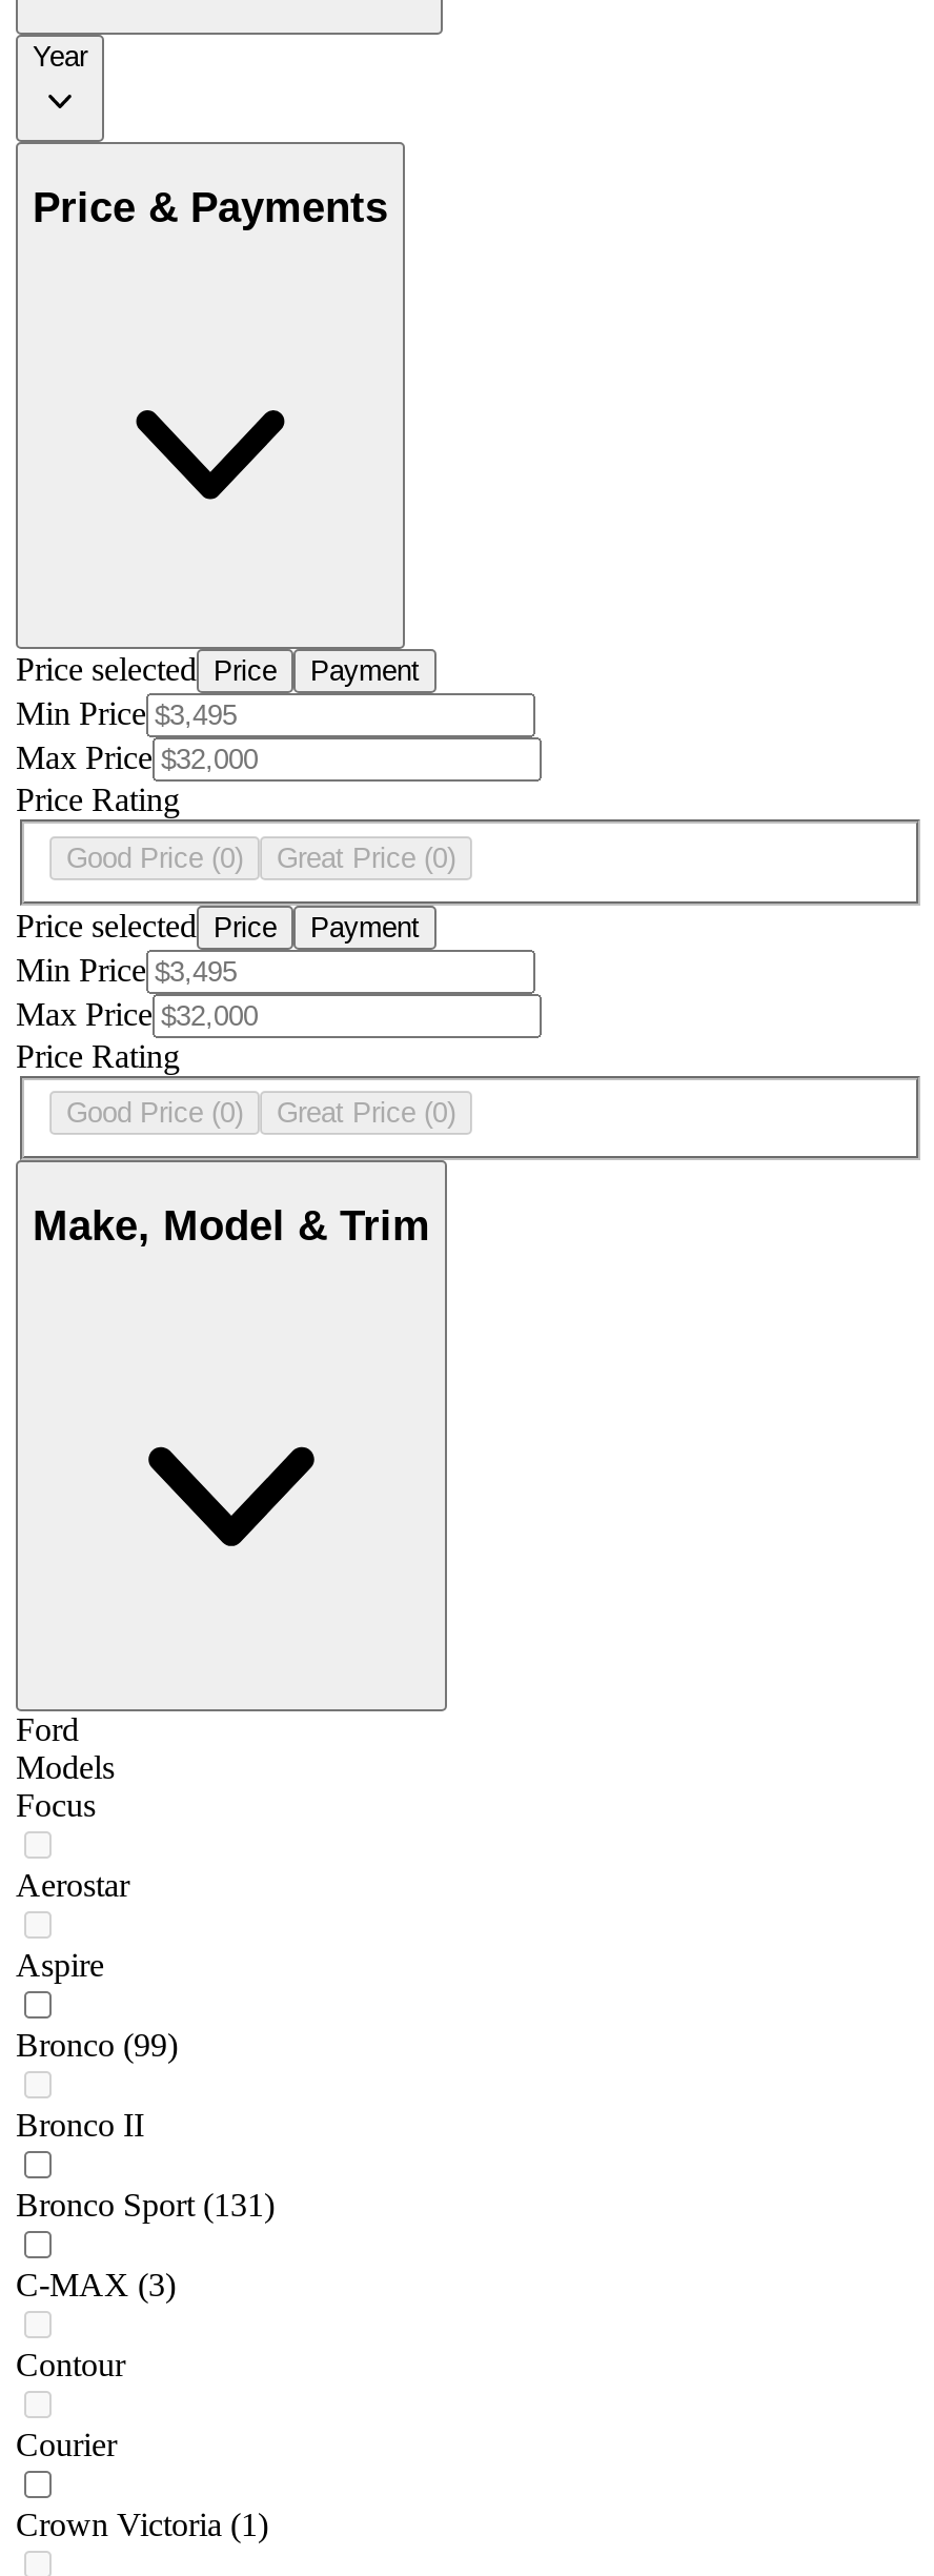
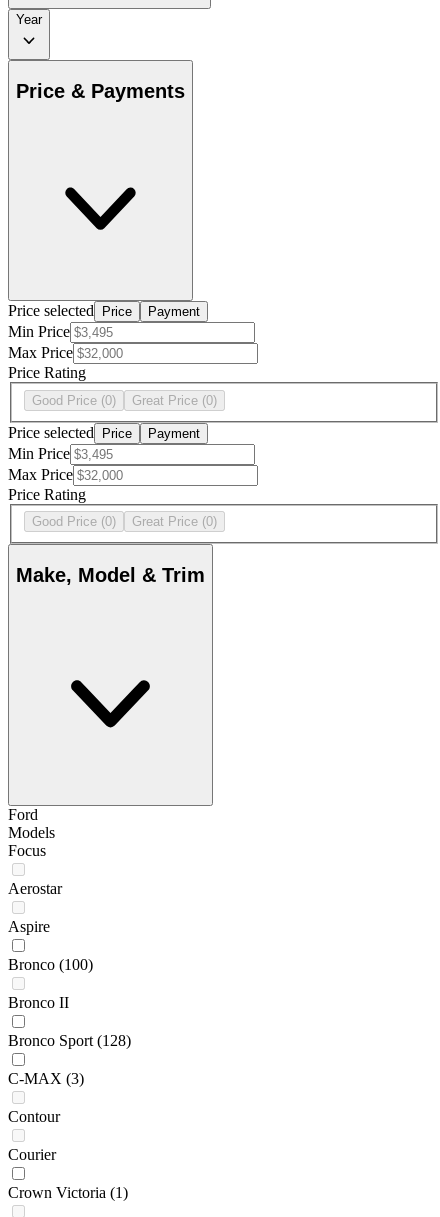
- Bronco (99)
+ Bronco (100)

- Bronco Sport (131)
+ Bronco Sport (128)
